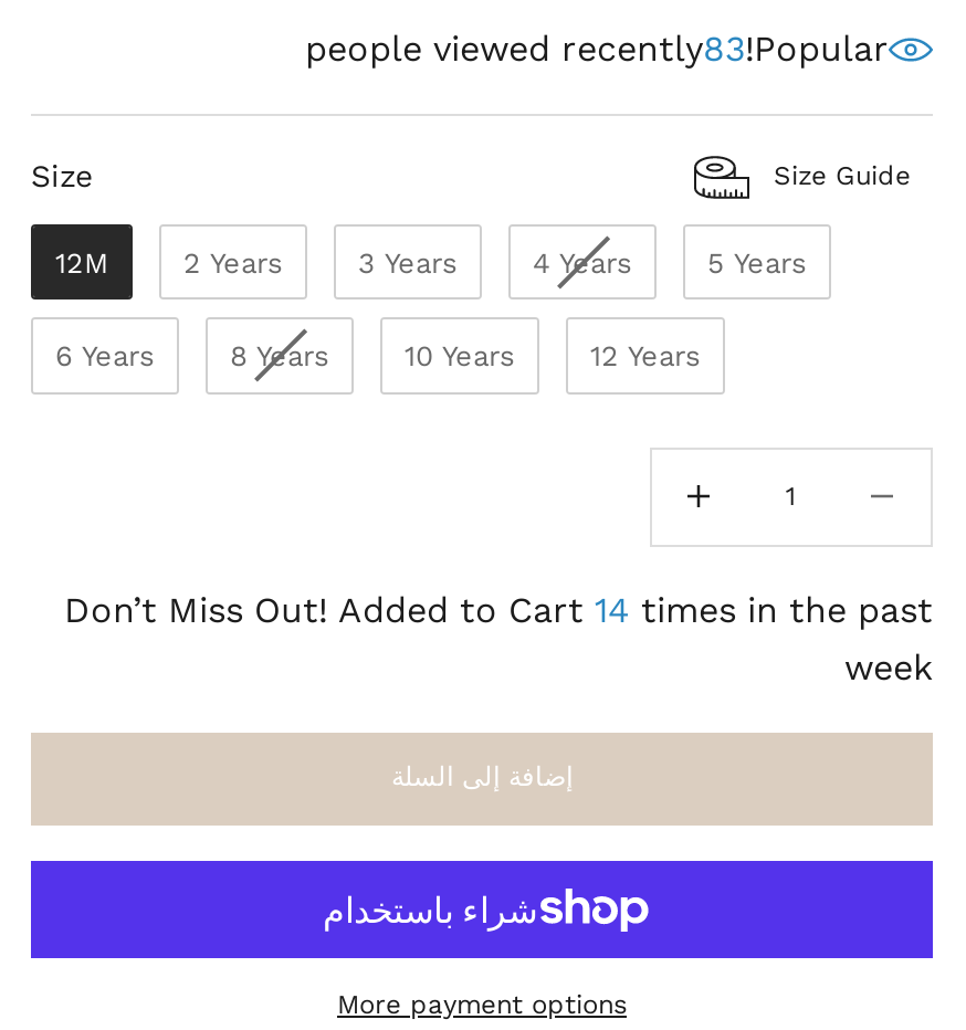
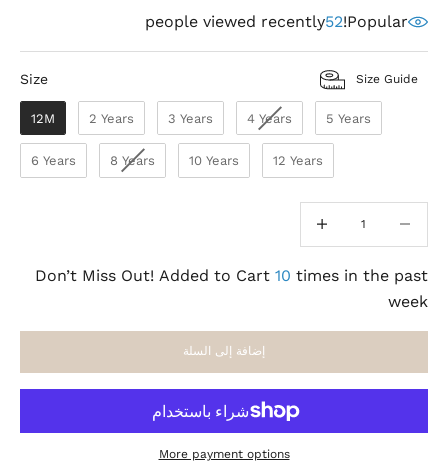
- people viewed recently 83 Popular!
+ people viewed recently 52 Popular!

- Don’t Miss Out! Added to Cart 14 times in the past
+ Don’t Miss Out! Added to Cart 10 times in the past
